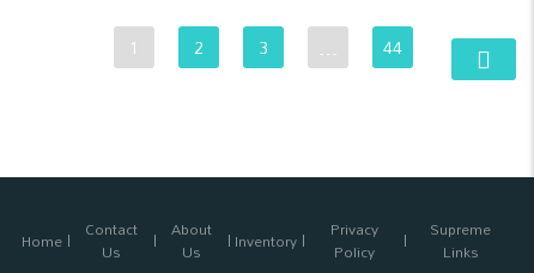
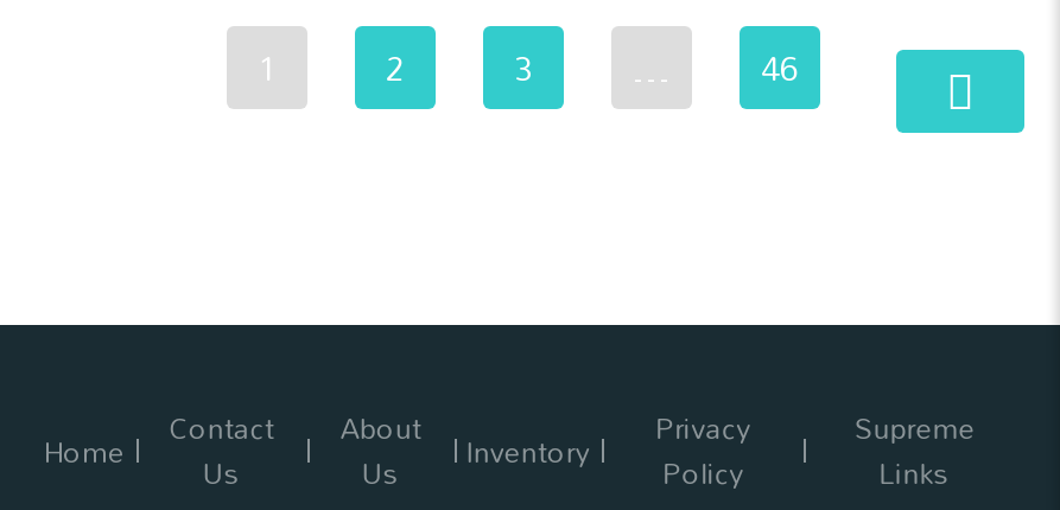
- 44
+ 46
